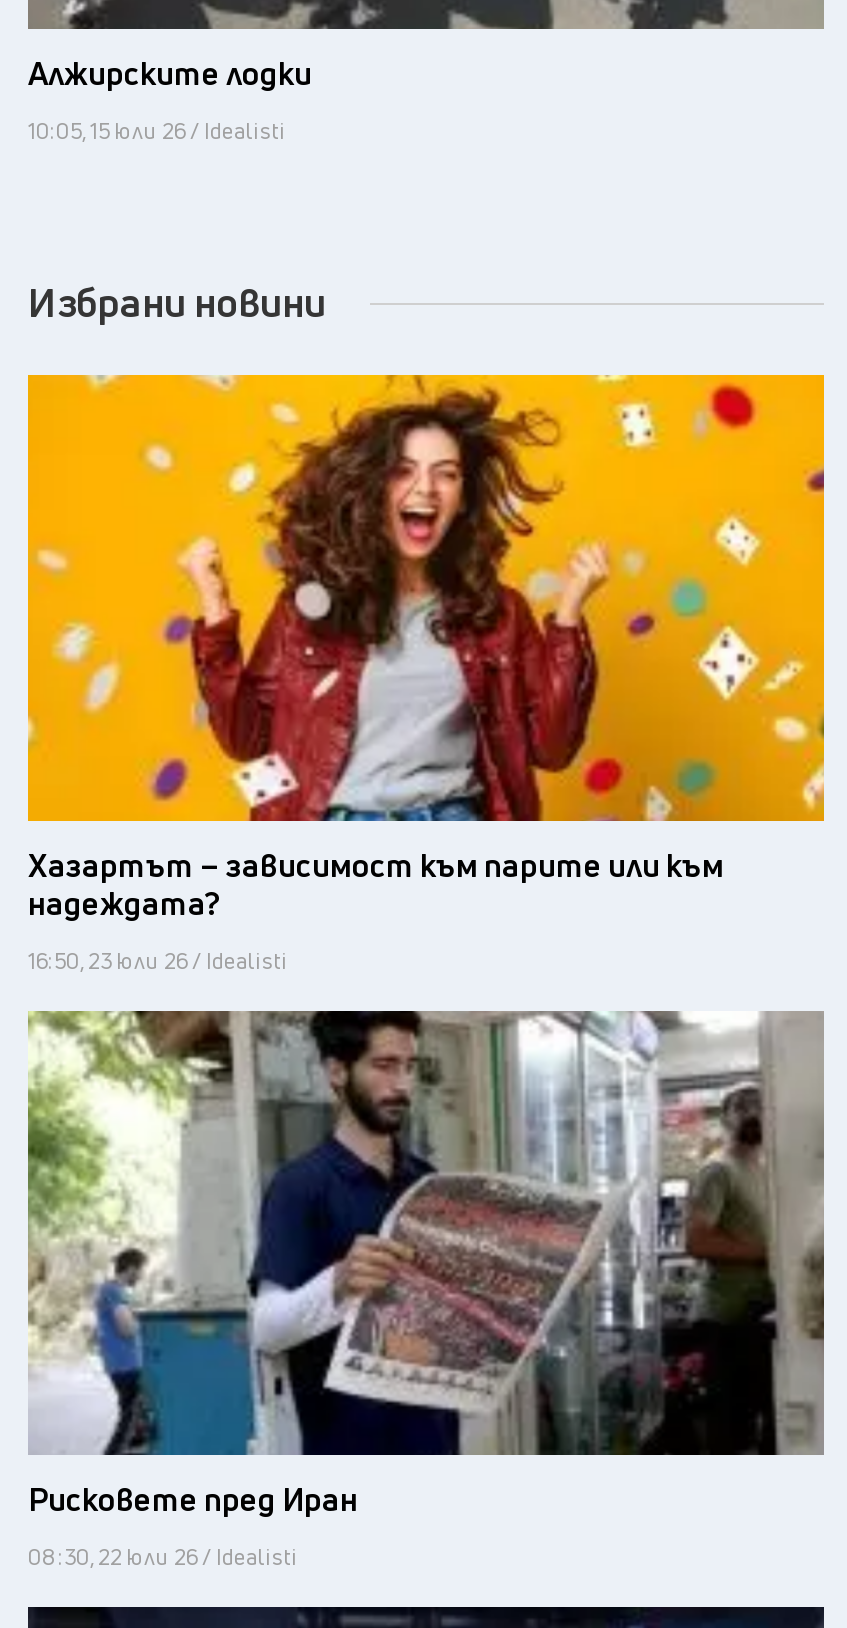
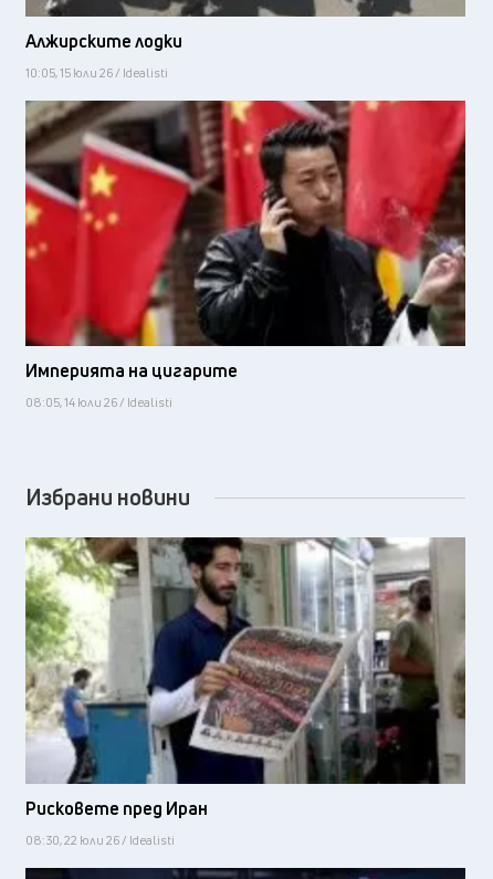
+ Империята на цигарите
+ 08:05, 14 юли 26 / Idealisti

moved down: Избрани новини

- [image]
+ [image]

- Хазартът – зависимост към парите или към
- надеждата?
- 16:50, 23 юли 26 / Idealisti
